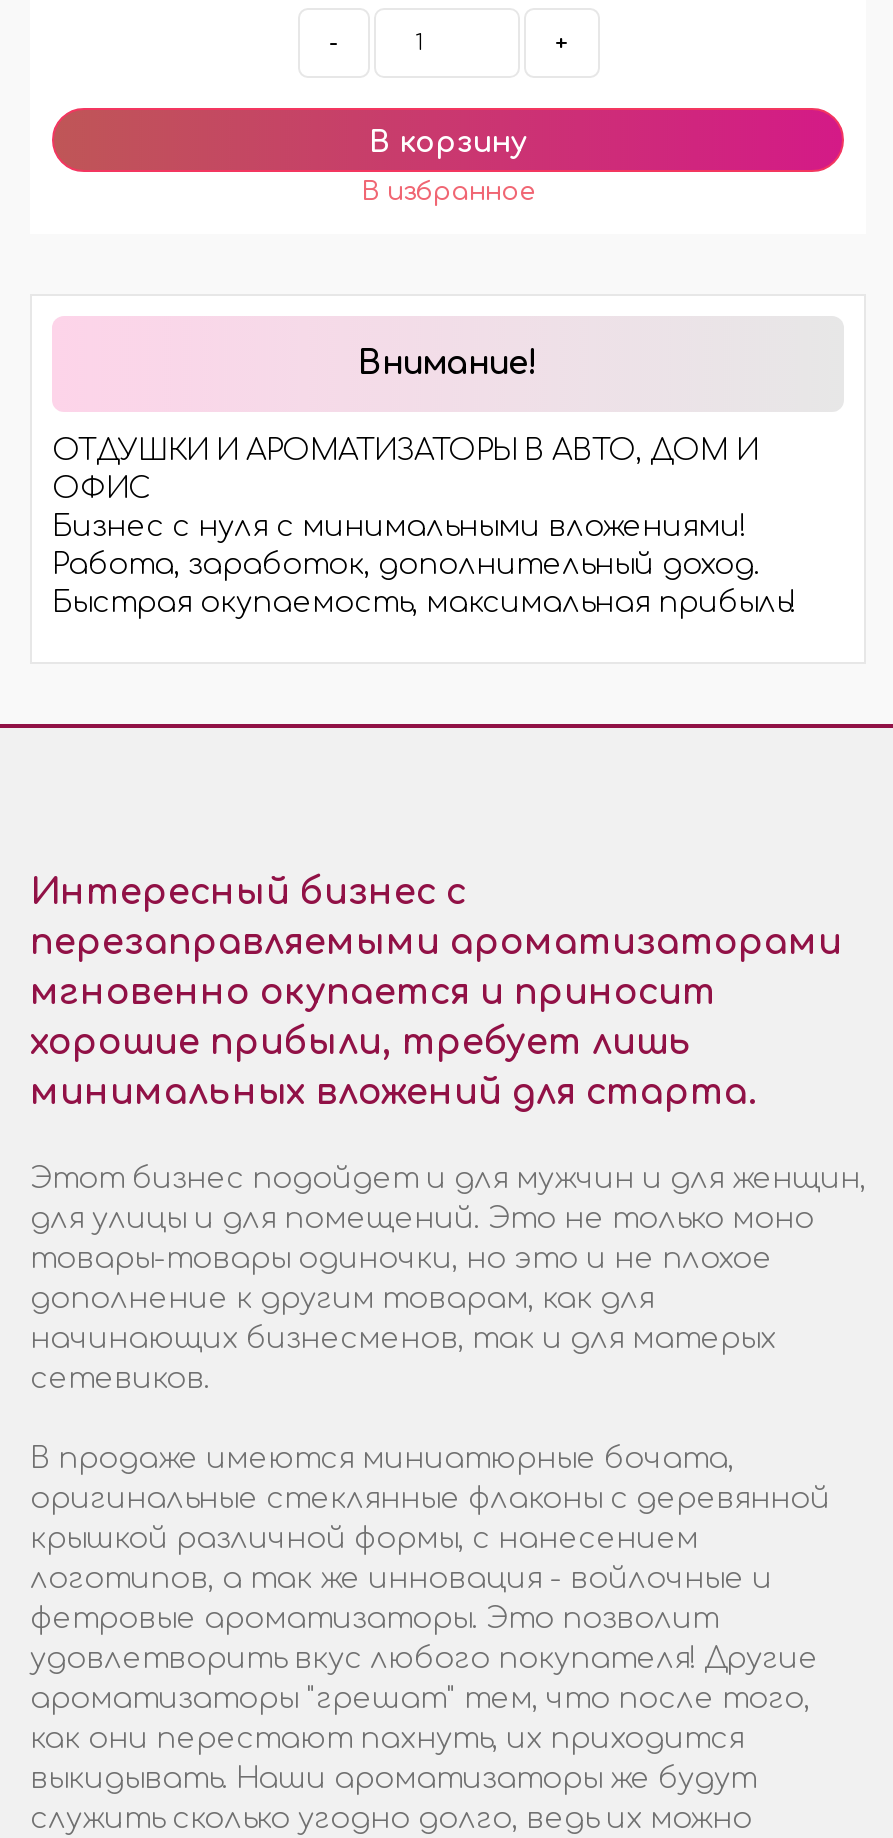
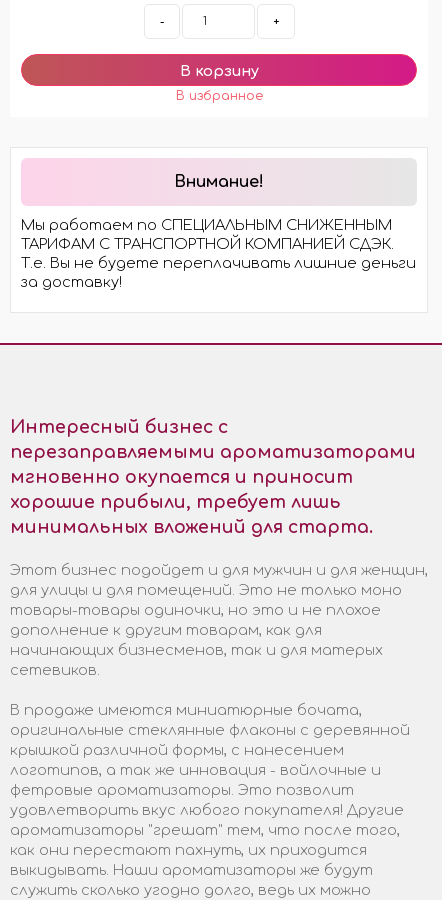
- ОТДУШКИ И АРОМАТИЗАТОРЫ В АВТО, ДОМ И
- ОФИС
- Бизнес с нуля с минимальными вложениями!
- Работа, заработок, дополнительный доход.
- Быстрая окупаемость, максимальная прибыль!
+ Мы работаем по СПЕЦИАЛЬНЫМ СНИЖЕННЫМ
+ ТАРИФАМ С ТРАНСПОРТНОЙ КОМПАНИЕЙ СДЭК.
+ Т.е. Вы не будете переплачивать лишние деньги
+ за доставку!
